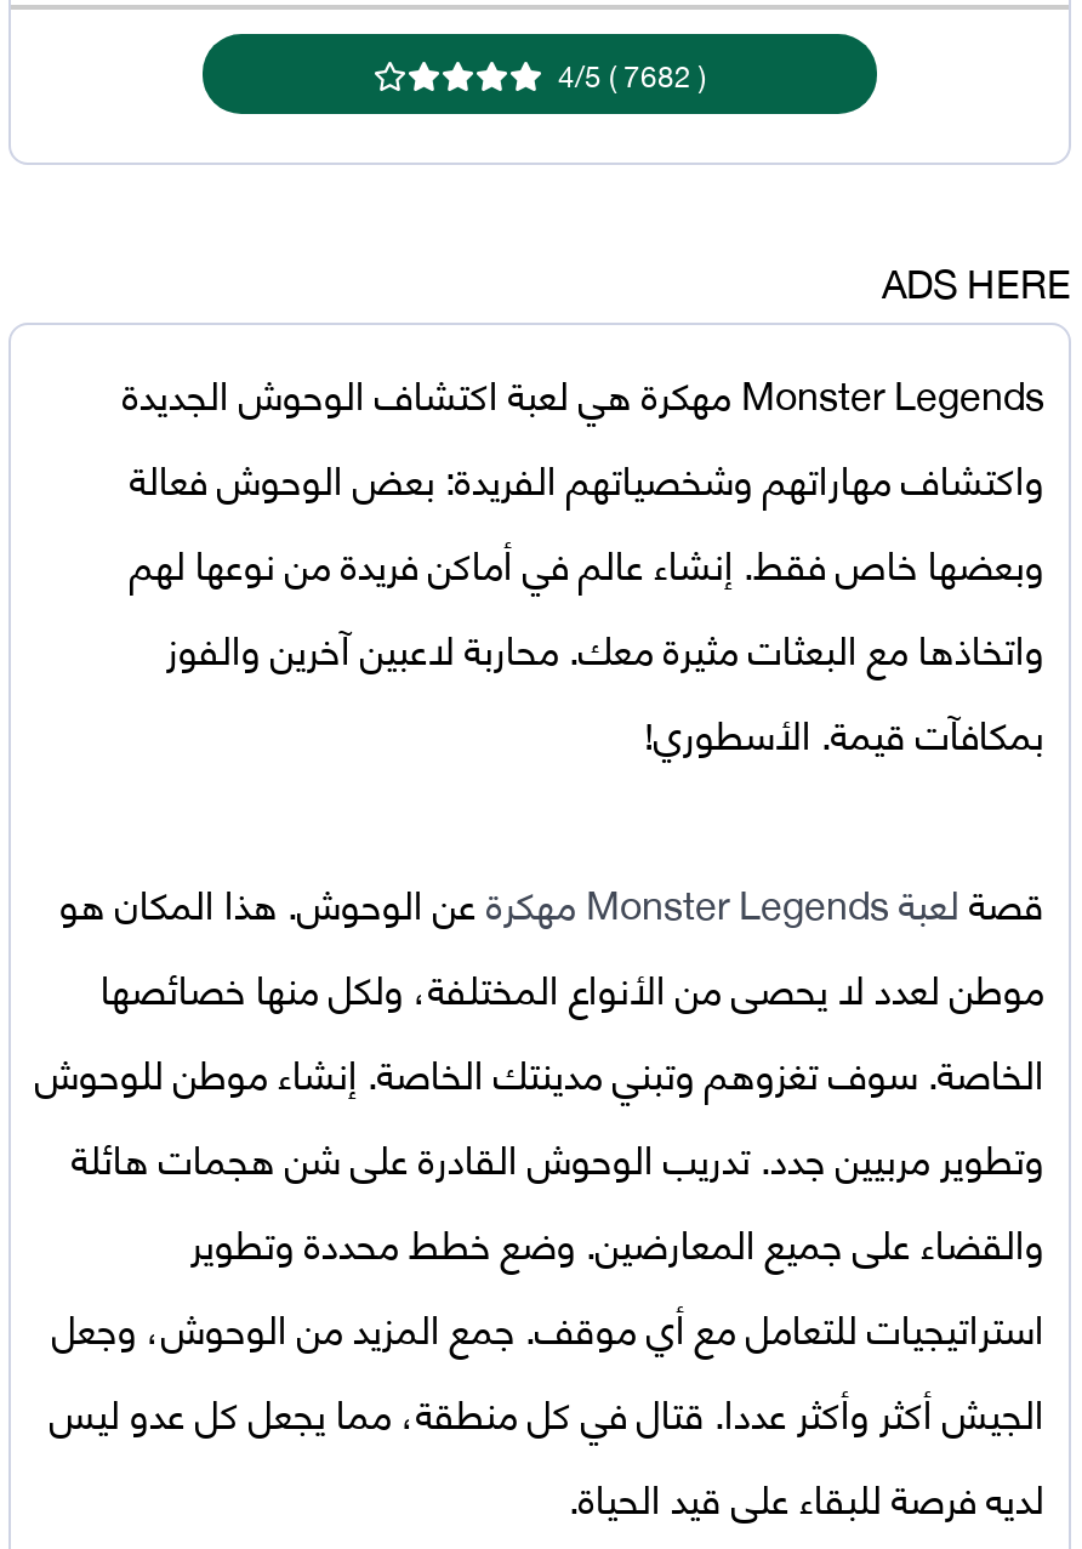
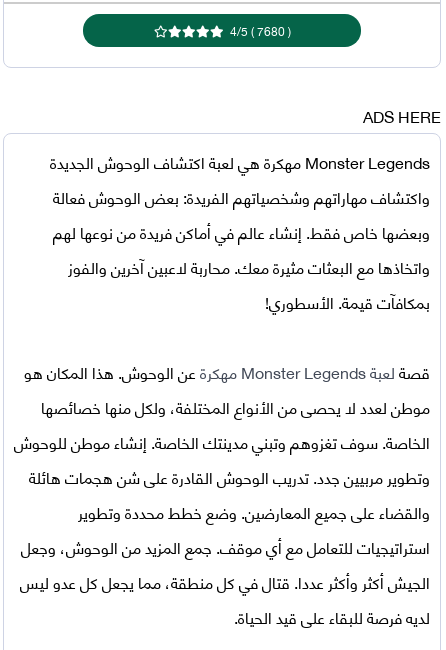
- 7682
+ 7680
